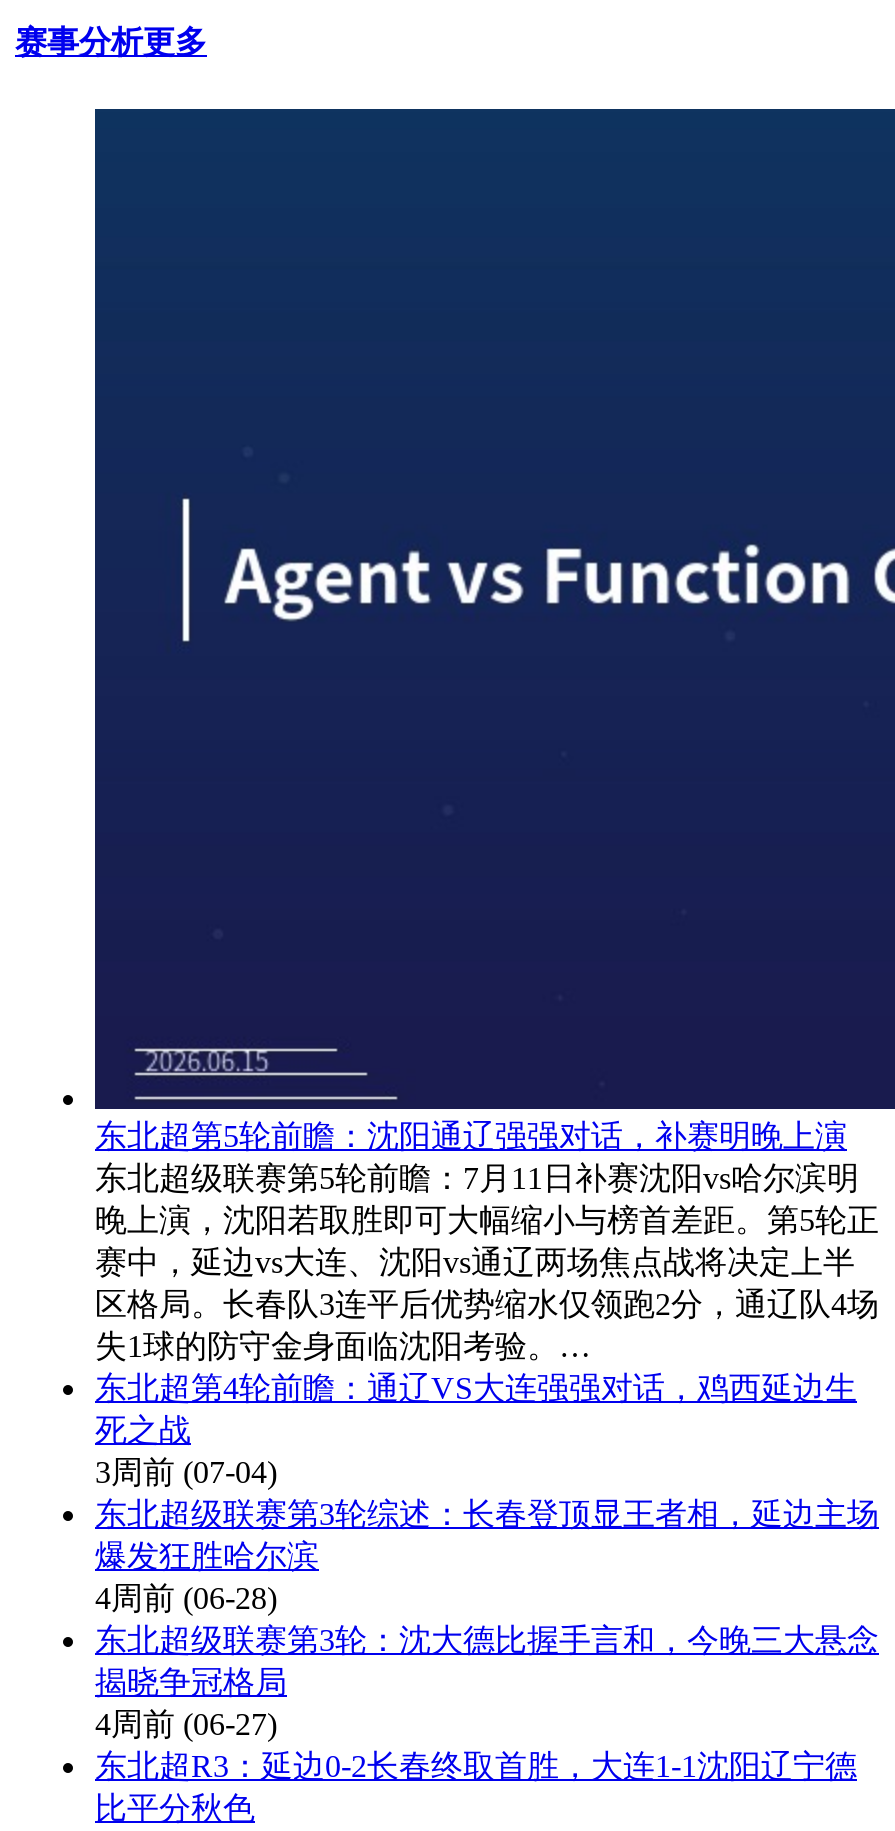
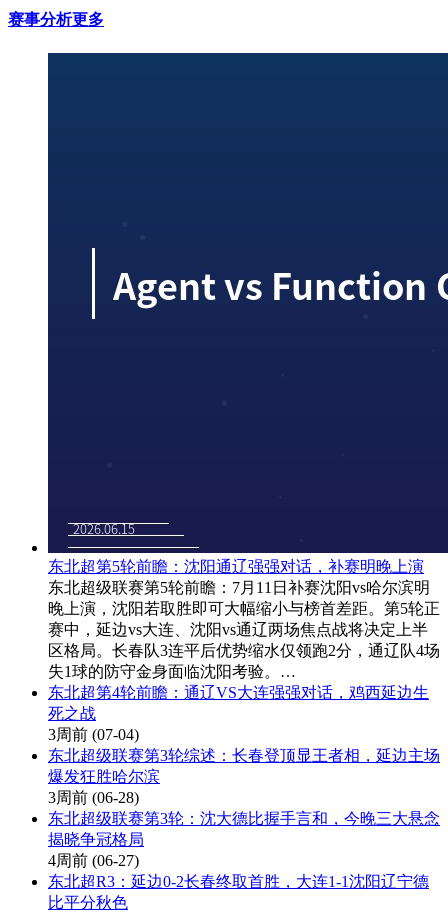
- 4周前(06-28)
+ 3周前(06-28)
